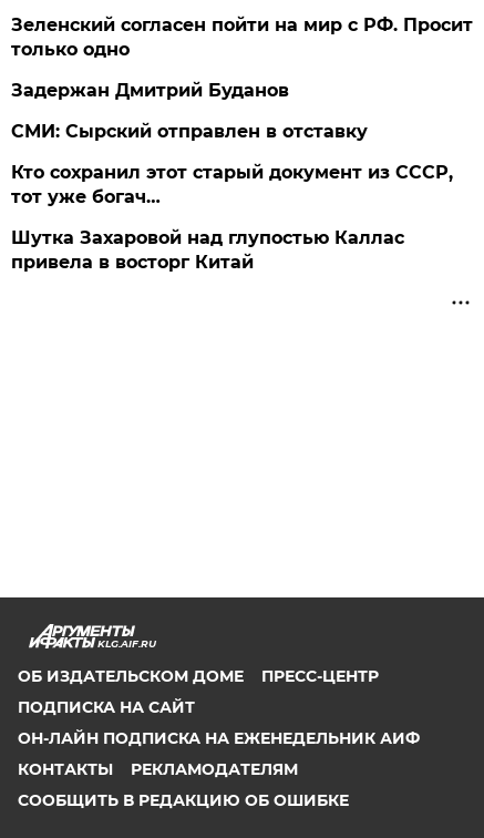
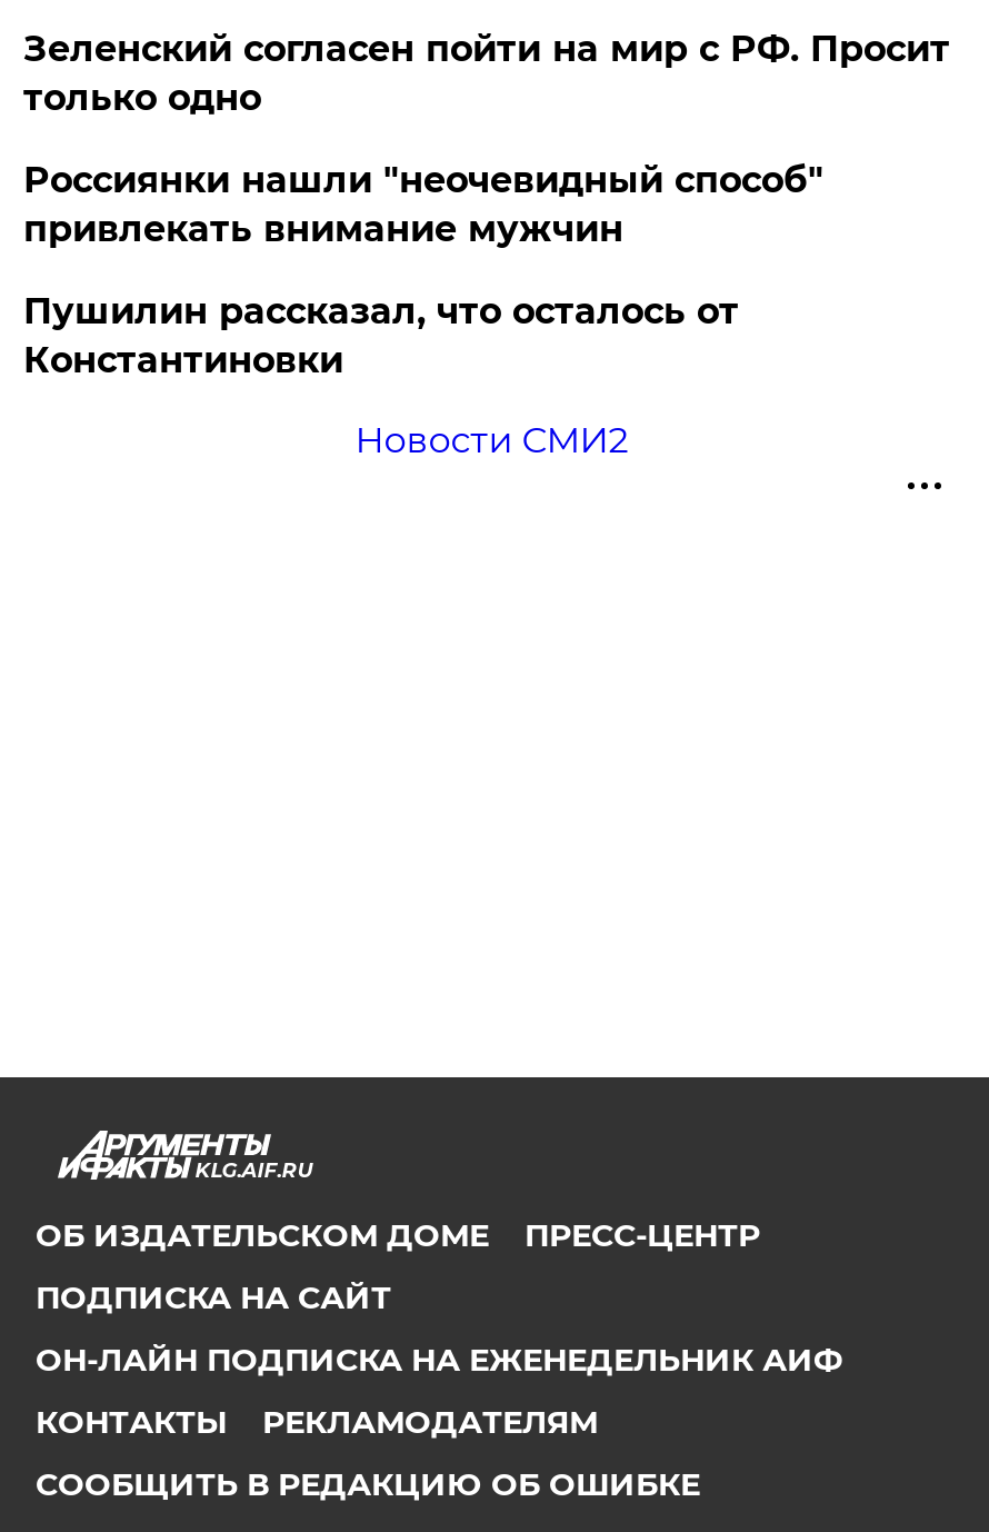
- Задержан Дмитрий Буданов
- СМИ: Сырский отправлен в отставку
- Кто сохранил этот старый документ из СССР,
- тот уже богач…
- Шутка Захаровой над глупостью Каллас
- привела в восторг Китай
+ Россиянки нашли "неочевидный способ"
+ привлекать внимание мужчин
+ Пушилин рассказал, что осталось от
+ Константиновки
+ Новости СМИ2
